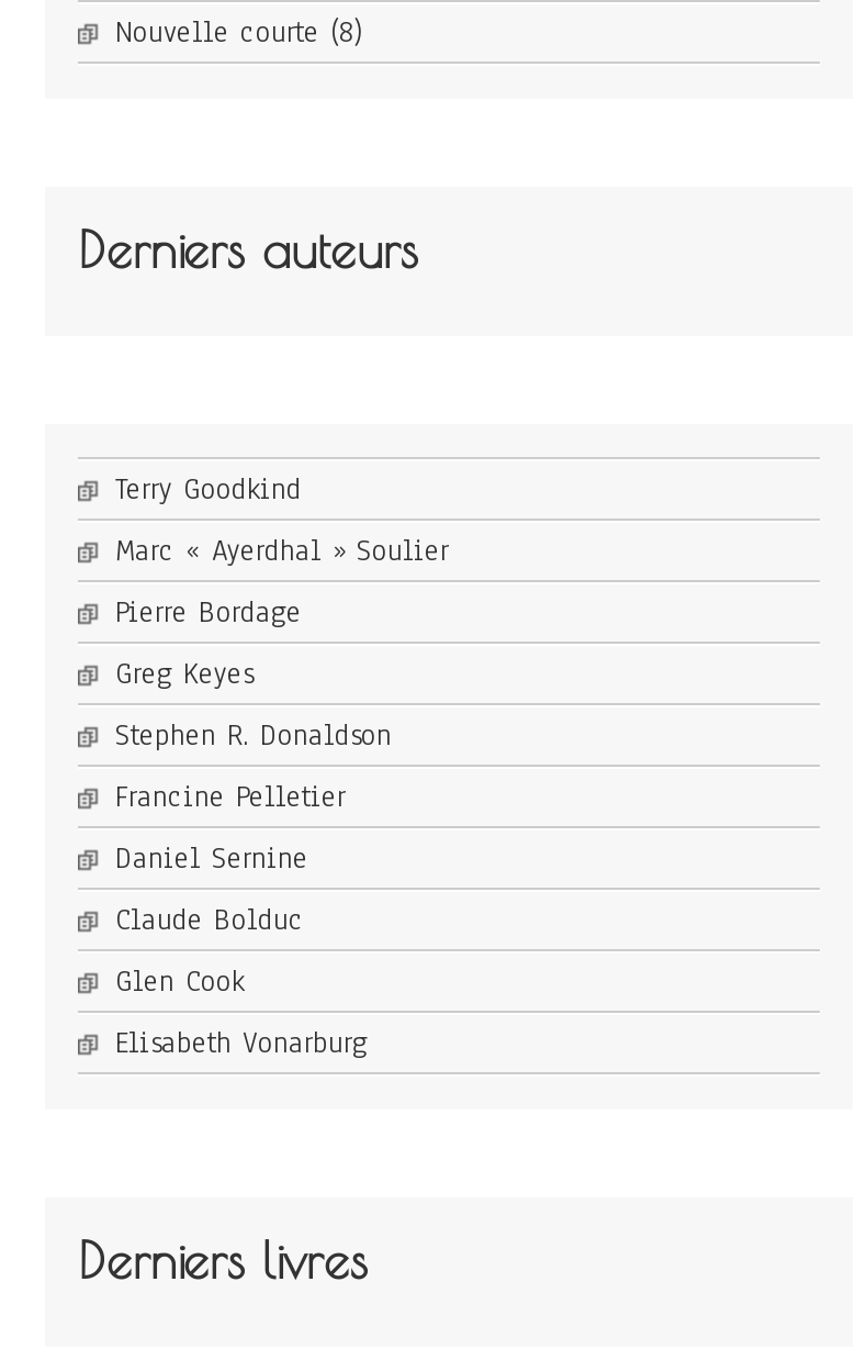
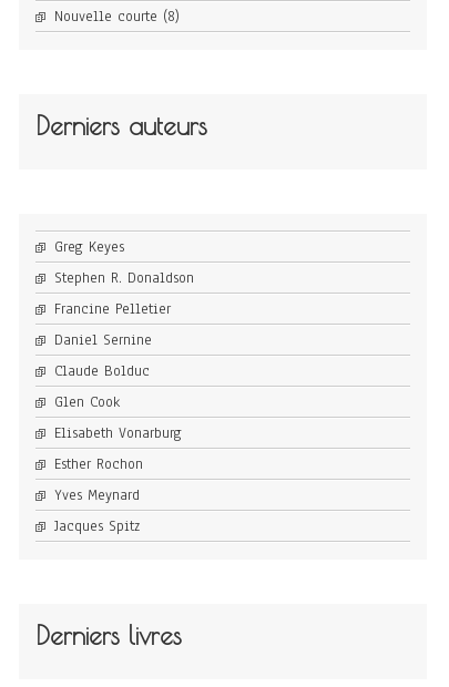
- Terry Goodkind
- Marc « Ayerdhal » Soulier
- Pierre Bordage

moved up: Greg Keyes | Stephen R. Donaldson | Francine Pelletier | Daniel Sernine | Claude Bolduc | Glen Cook | Elisabeth Vonarburg

+ Esther Rochon
+ Yves Meynard
+ Jacques Spitz
